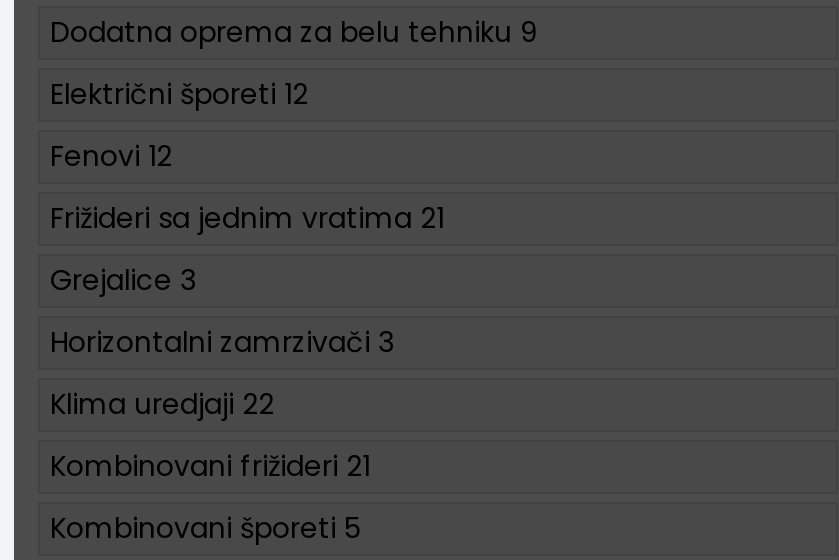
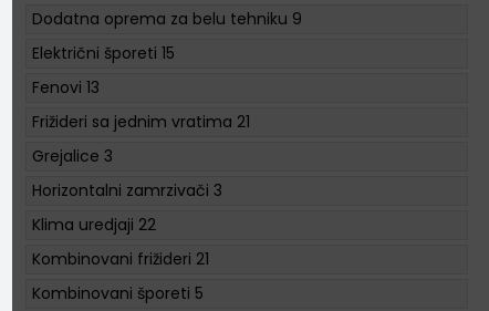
- Električni šporeti 12
+ Električni šporeti 15

- Fenovi 12
+ Fenovi 13
